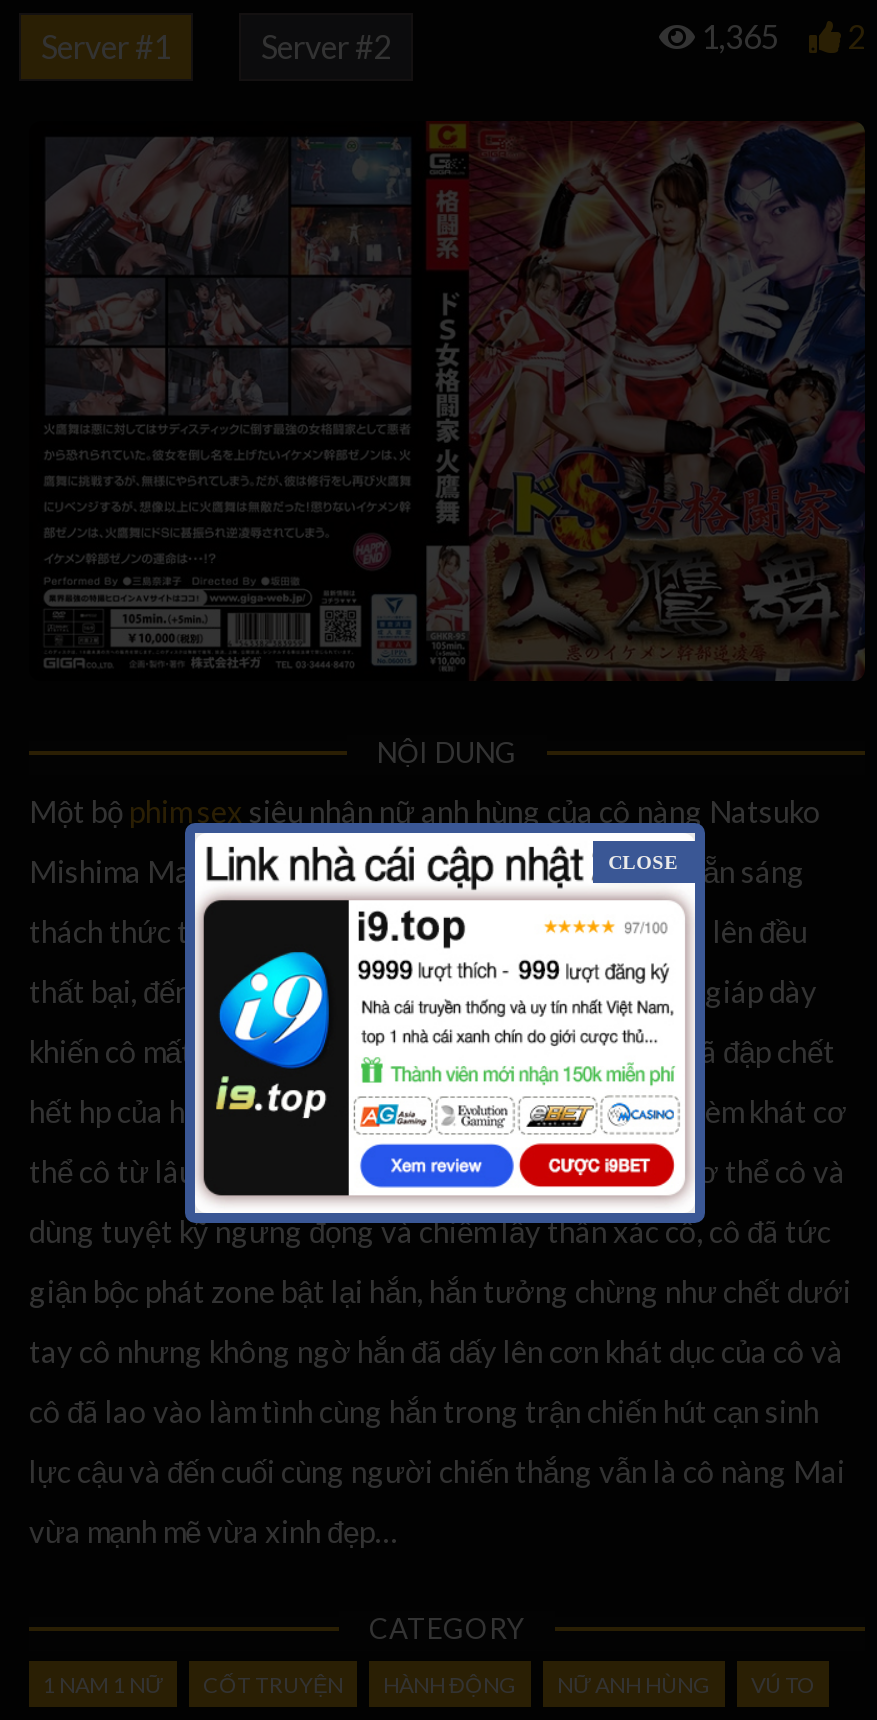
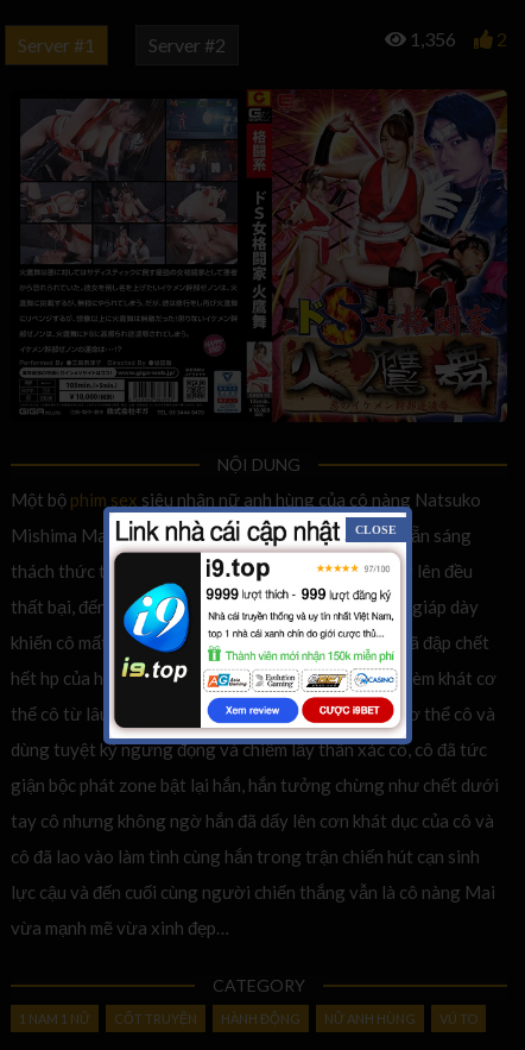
- 1,365
+ 1,356
